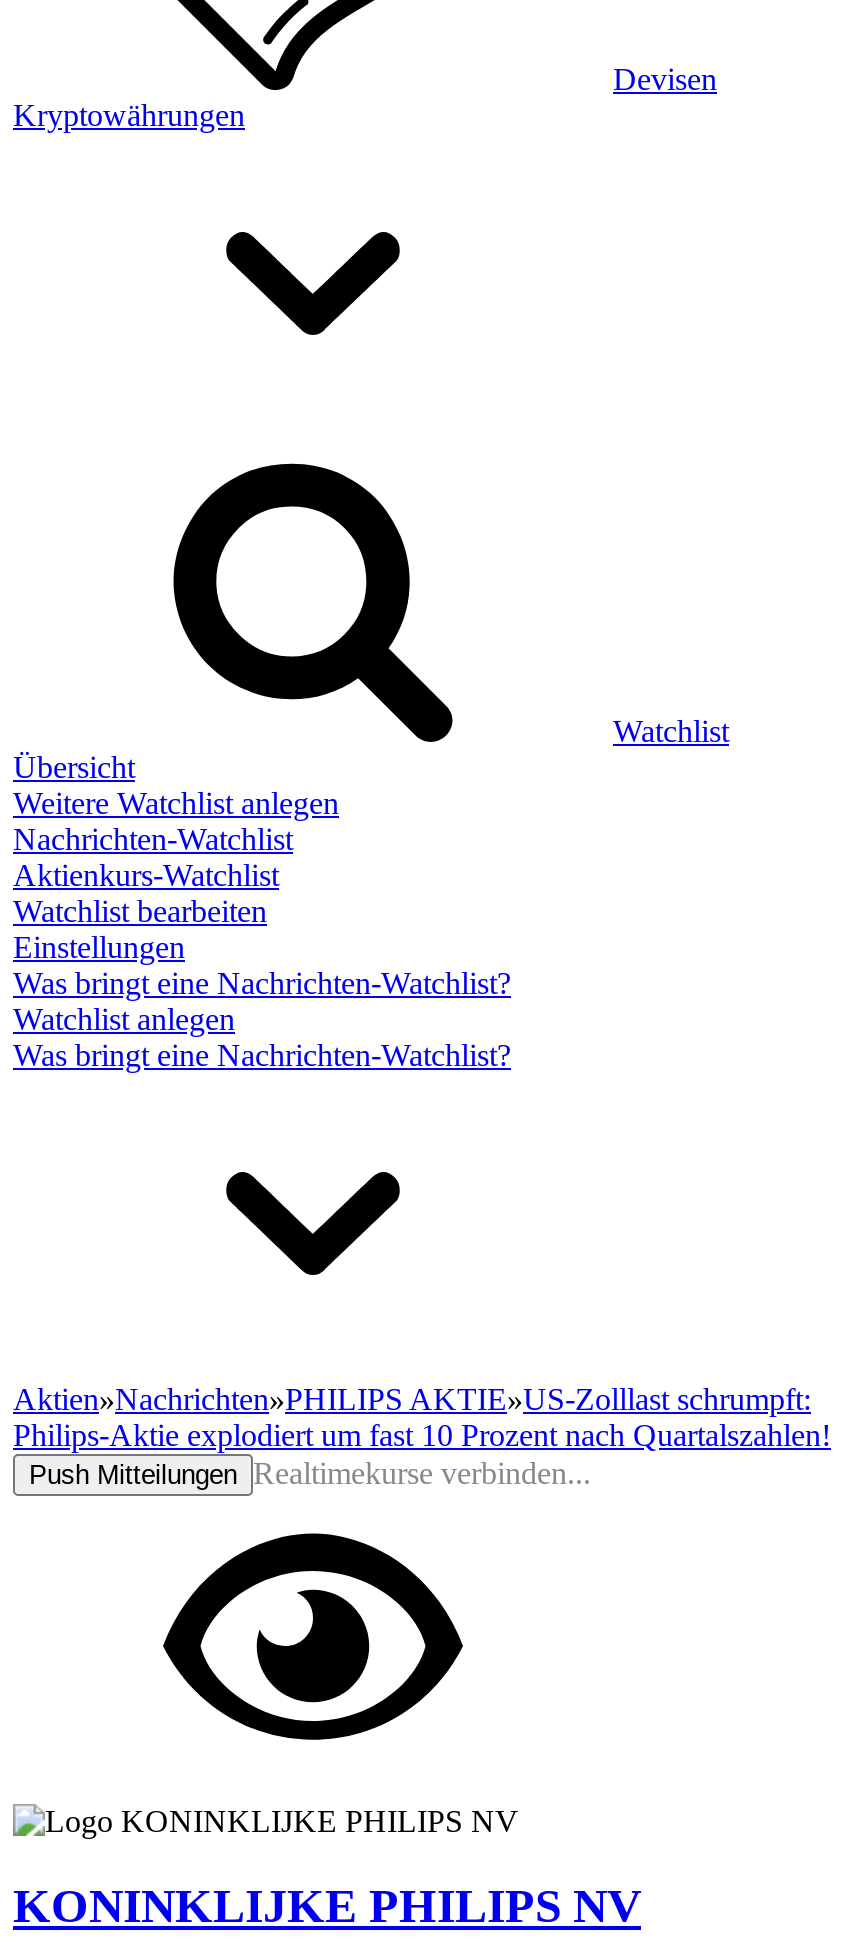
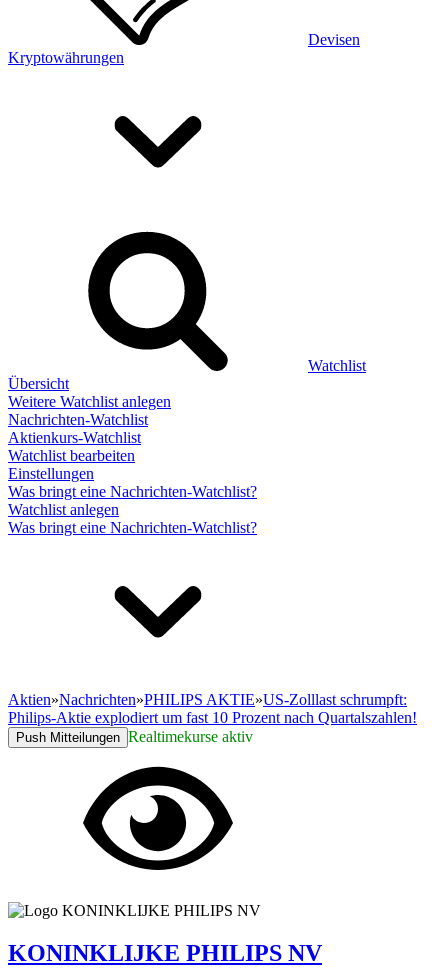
- Push Mitteilungen Realtimekurse verbinden...
+ Push Mitteilungen Realtimekurse aktiv
